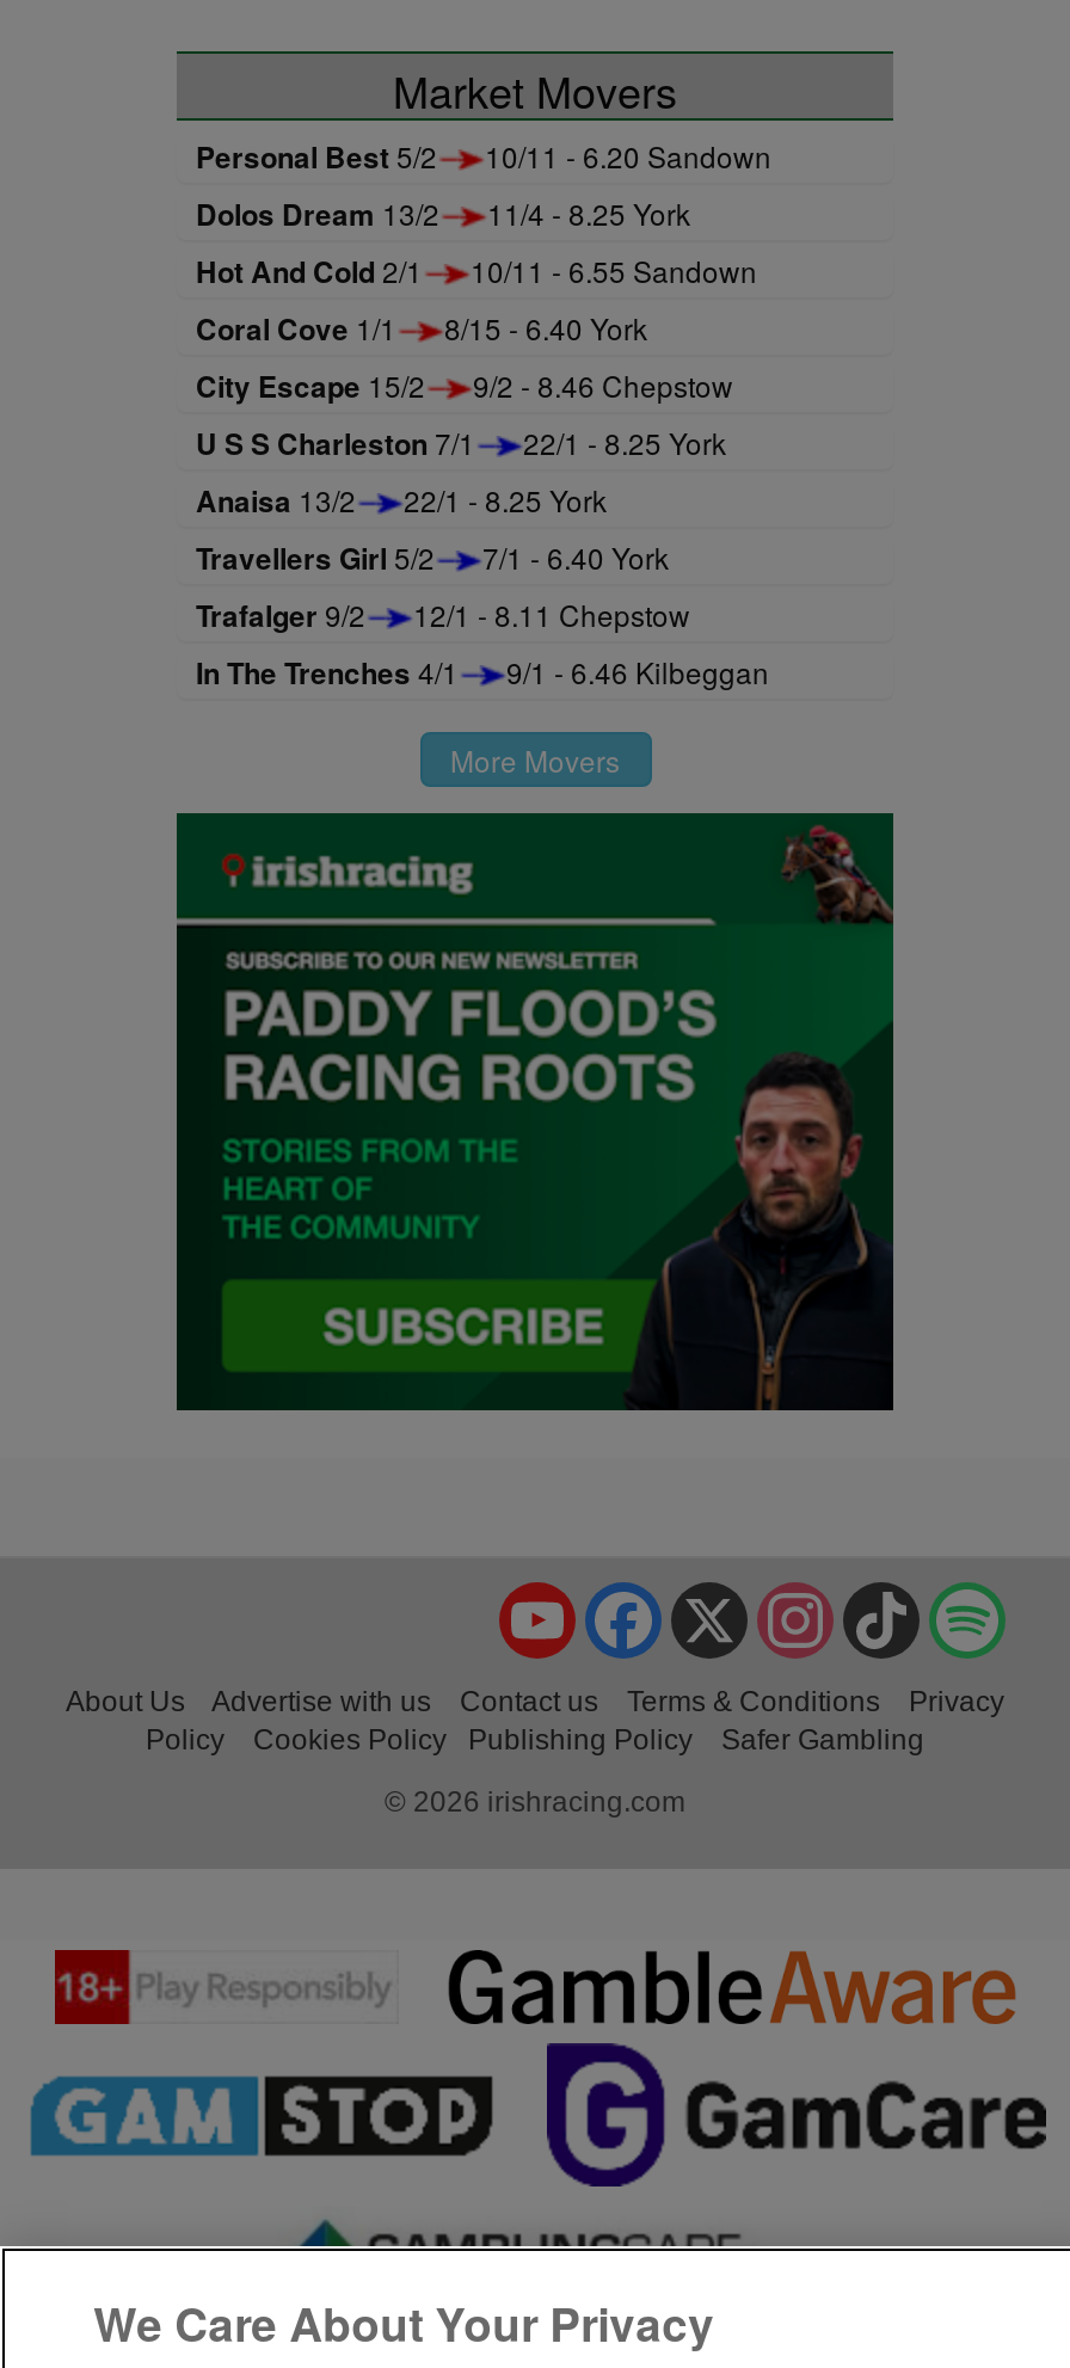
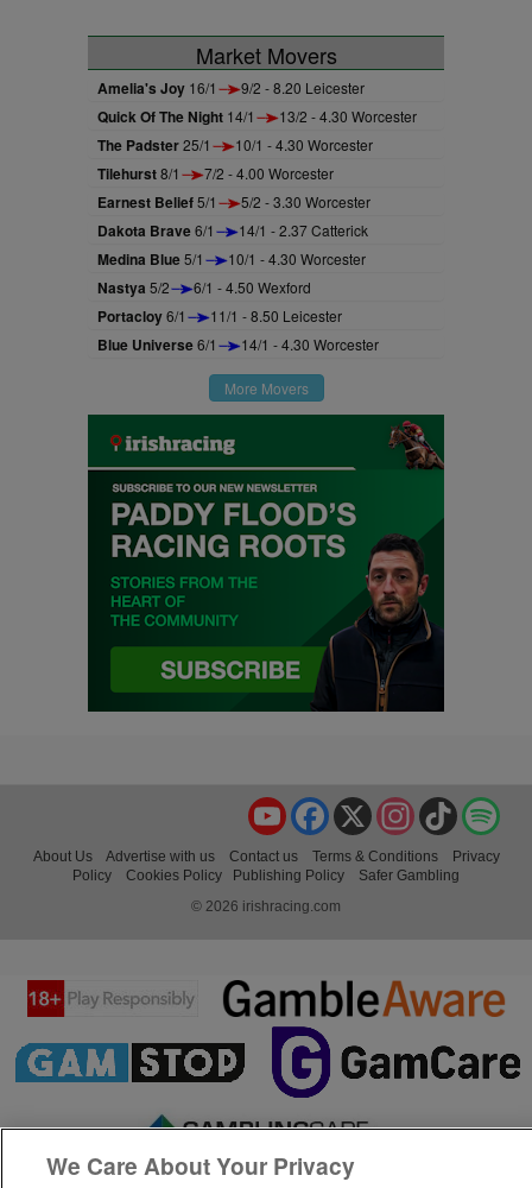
- Personal Best 5/2
- 10/11 - 6.20 Sandown
- Dolos Dream 13/2
- 11/4 - 8.25 York
- Hot And Cold 2/1
- 10/11 - 6.55 Sandown
- Coral Cove 1/1
- 8/15 - 6.40 York
- City Escape 15/2
- 9/2 - 8.46 Chepstow
- U S S Charleston 7/1
- 22/1 - 8.25 York
- Anaisa 13/2
- 22/1 - 8.25 York
- Travellers Girl 5/2
- 7/1 - 6.40 York
- Trafalger 9/2
- 12/1 - 8.11 Chepstow
- In The Trenches 4/1
- 9/1 - 6.46 Kilbeggan
+ Amelia's Joy 16/1
+ 9/2 - 8.20 Leicester
+ Quick Of The Night 14/1
+ 13/2 - 4.30 Worcester
+ The Padster 25/1
+ 10/1 - 4.30 Worcester
+ Tilehurst 8/1
+ 7/2 - 4.00 Worcester
+ Earnest Belief 5/1
+ 5/2 - 3.30 Worcester
+ Dakota Brave 6/1
+ 14/1 - 2.37 Catterick
+ Medina Blue 5/1
+ 10/1 - 4.30 Worcester
+ Nastya 5/2
+ 6/1 - 4.50 Wexford
+ Portacloy 6/1
+ 11/1 - 8.50 Leicester
+ Blue Universe 6/1
+ 14/1 - 4.30 Worcester
